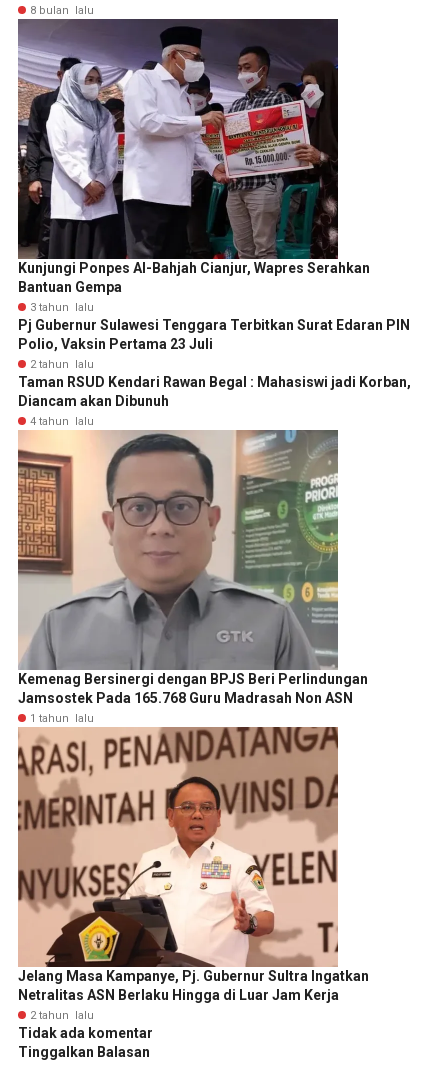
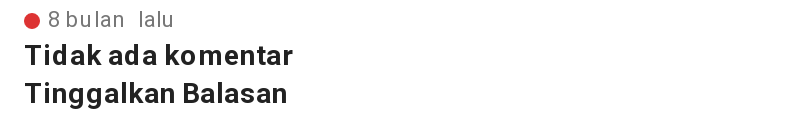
- [image]
- Kunjungi Ponpes Al-Bahjah Cianjur, Wapres Serahkan
- Bantuan Gempa
- 3 tahun lalu
- Pj Gubernur Sulawesi Tenggara Terbitkan Surat Edaran PIN
- Polio, Vaksin Pertama 23 Juli
- 2 tahun lalu
- Taman RSUD Kendari Rawan Begal : Mahasiswi jadi Korban,
- Diancam akan Dibunuh
- 4 tahun lalu

- [image]
- Kemenag Bersinergi dengan BPJS Beri Perlindungan
- Jamsostek Pada 165.768 Guru Madrasah Non ASN
- 1 tahun lalu

- [image]
- Jelang Masa Kampanye, Pj. Gubernur Sultra Ingatkan
- Netralitas ASN Berlaku Hingga di Luar Jam Kerja
- 2 tahun lalu
